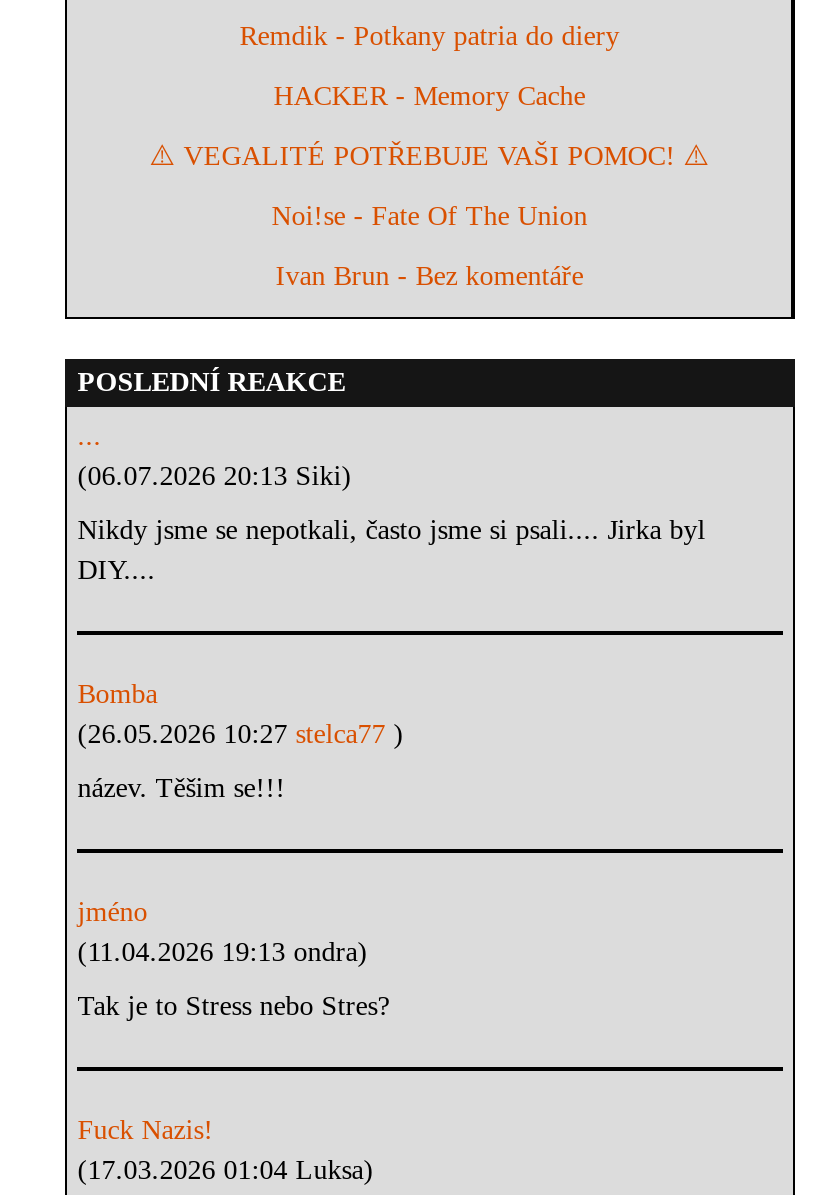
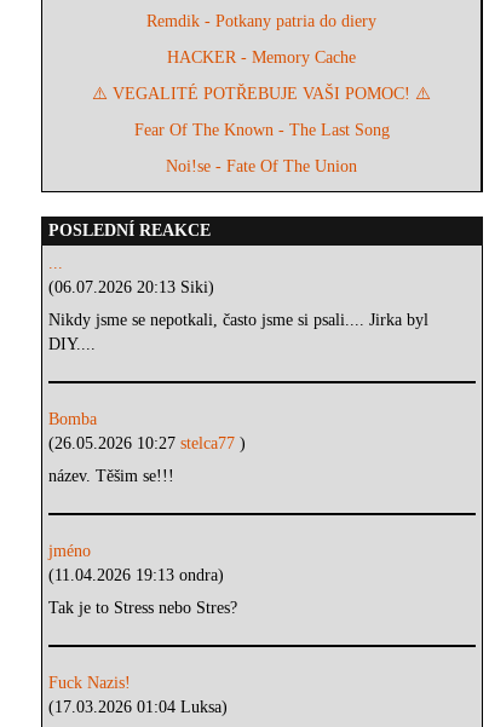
+ Fear Of The Known - The Last Song

moved down: Noi!se - Fate Of The Union

- Ivan Brun - Bez komentáře
